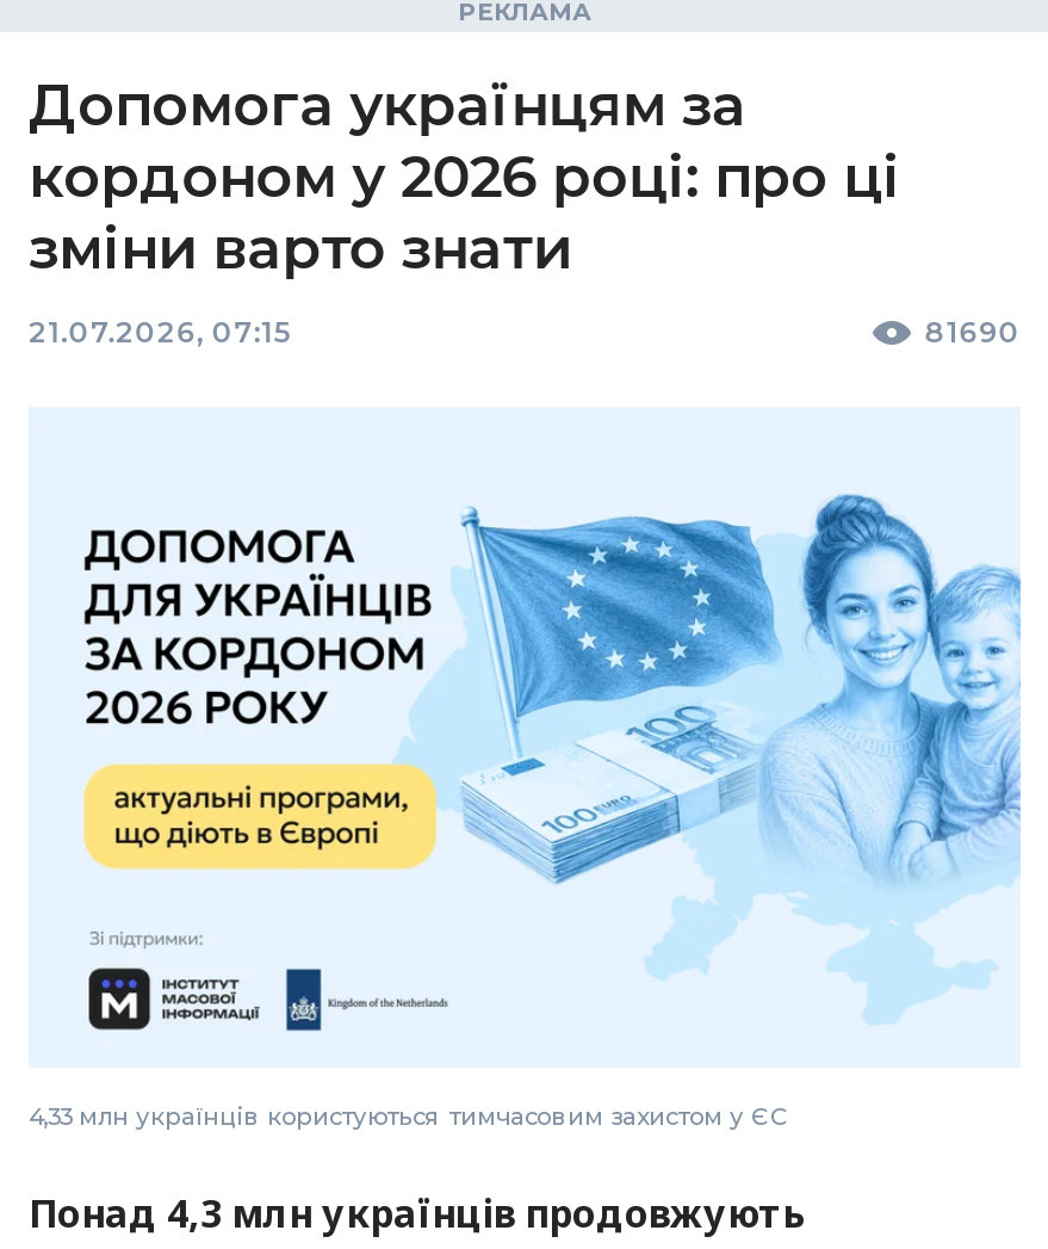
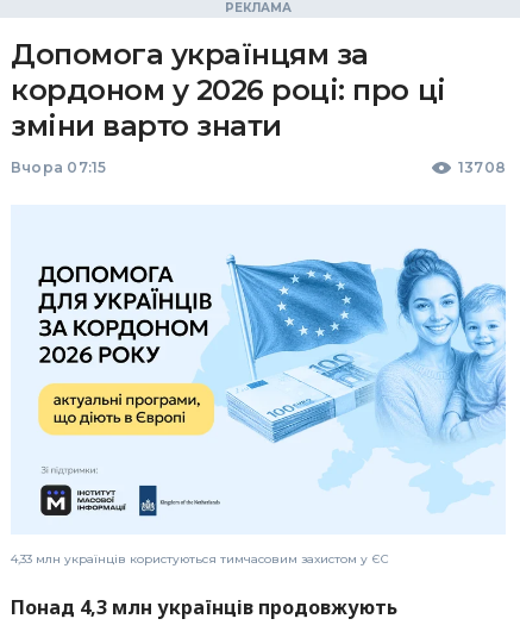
- 21.07.2026, 07:15
- 81690
+ Вчора 07:15
+ 13708
